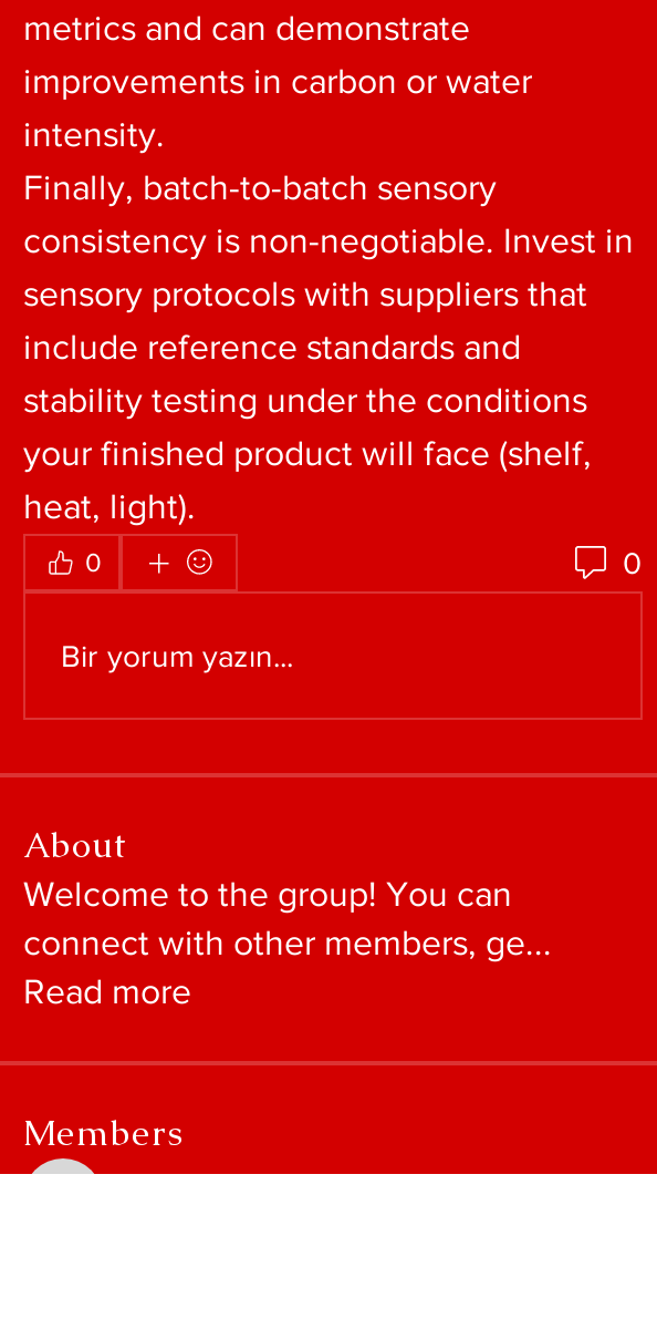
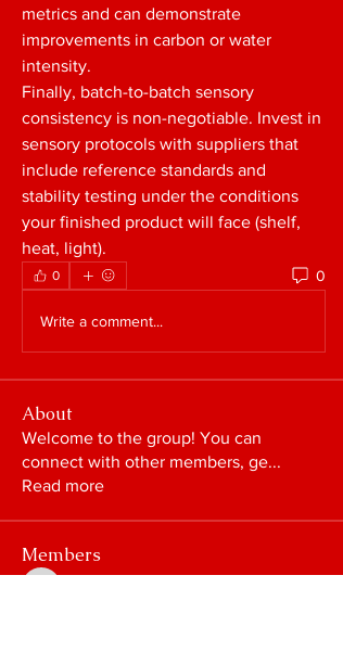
- Bir yorum yazın...
+ Write a comment...
